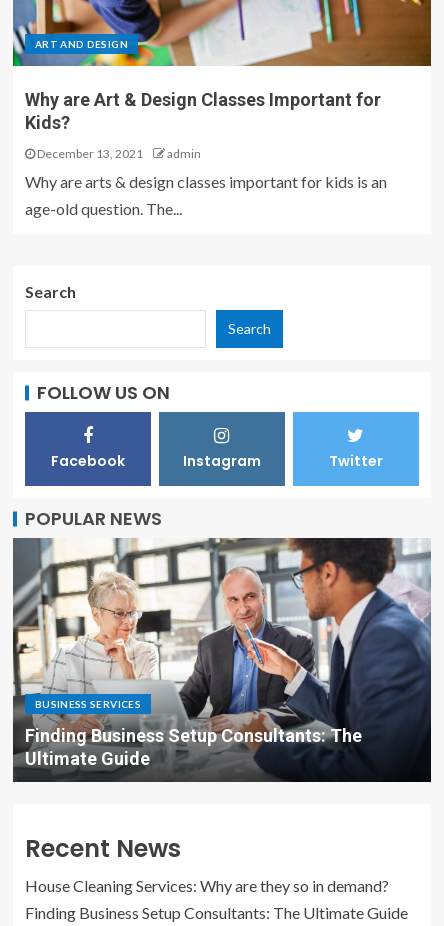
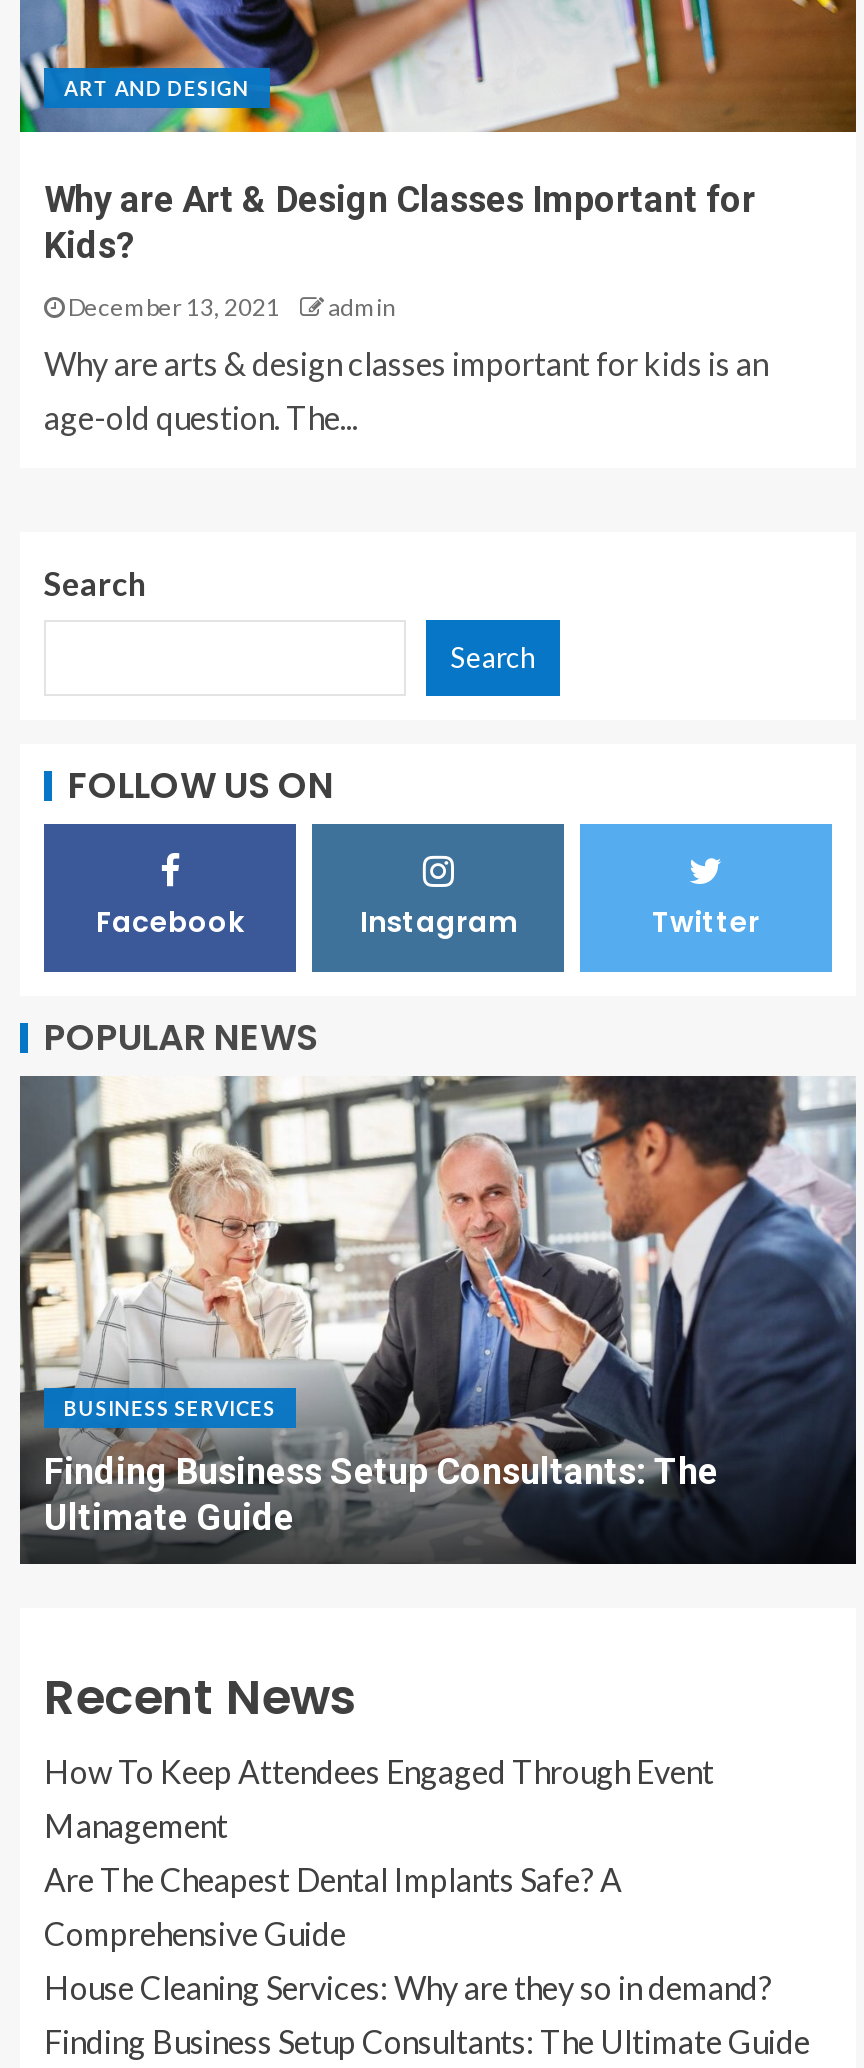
+ How To Keep Attendees Engaged Through Event
+ Management
+ Are The Cheapest Dental Implants Safe? A
+ Comprehensive Guide
